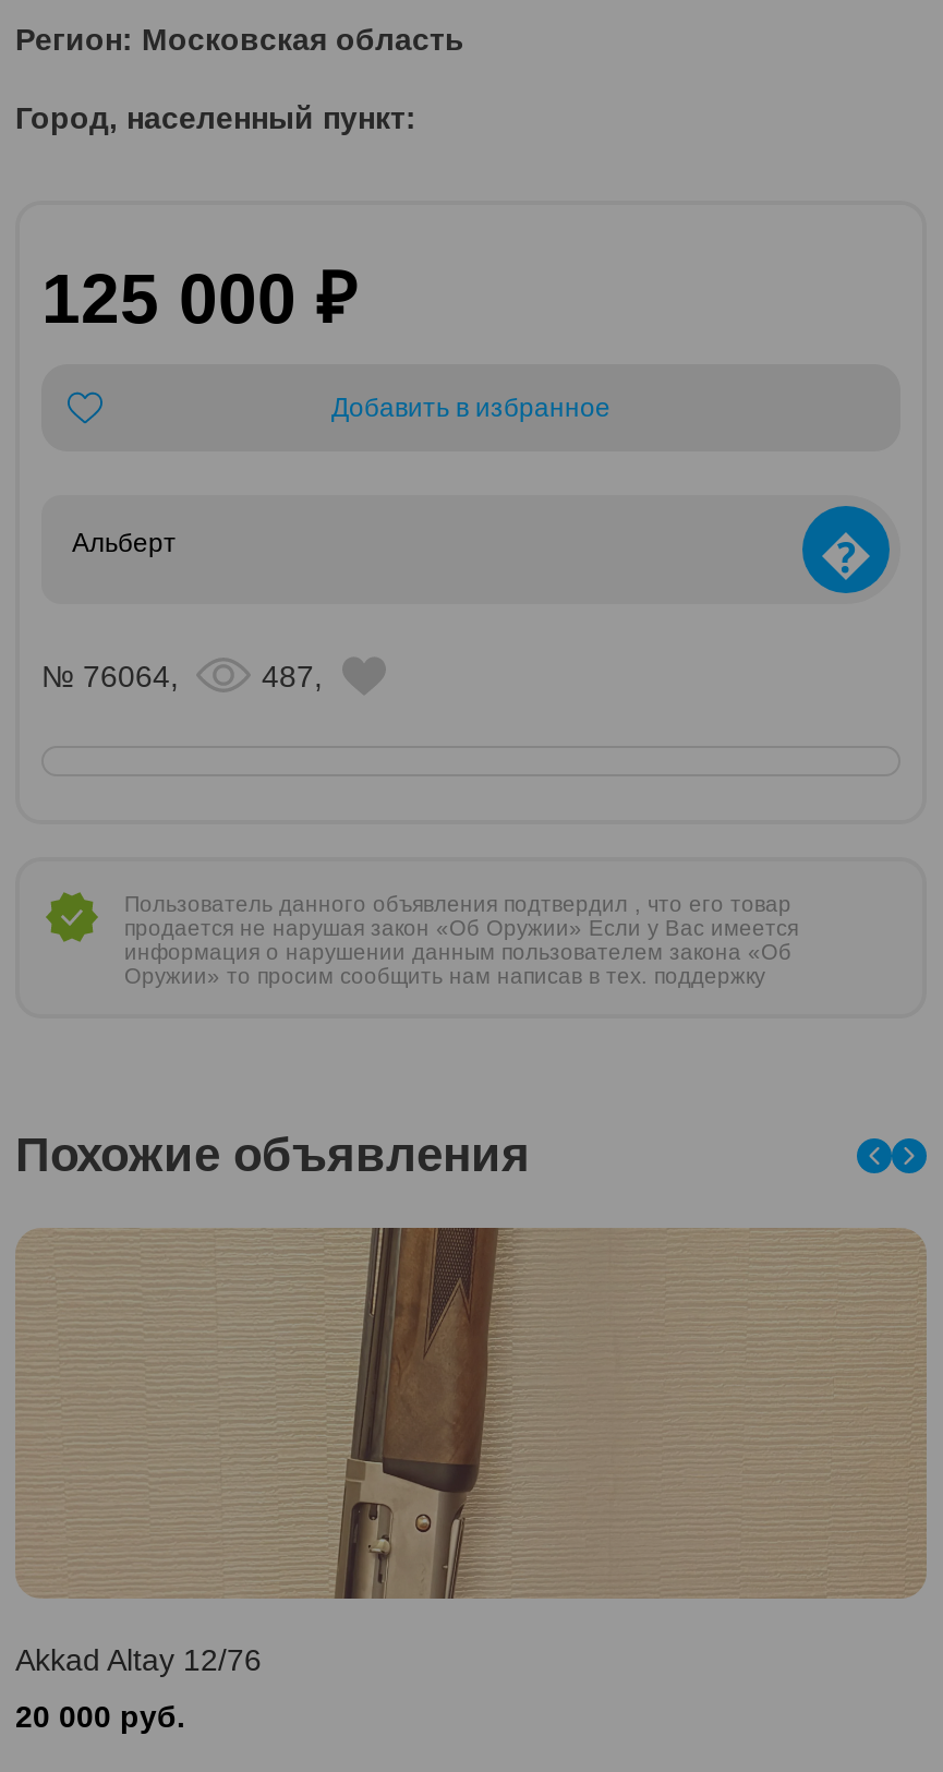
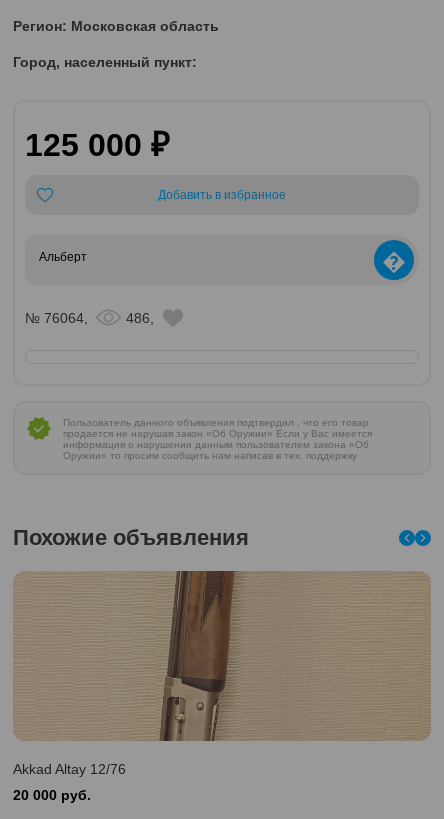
- 487,
+ 486,
